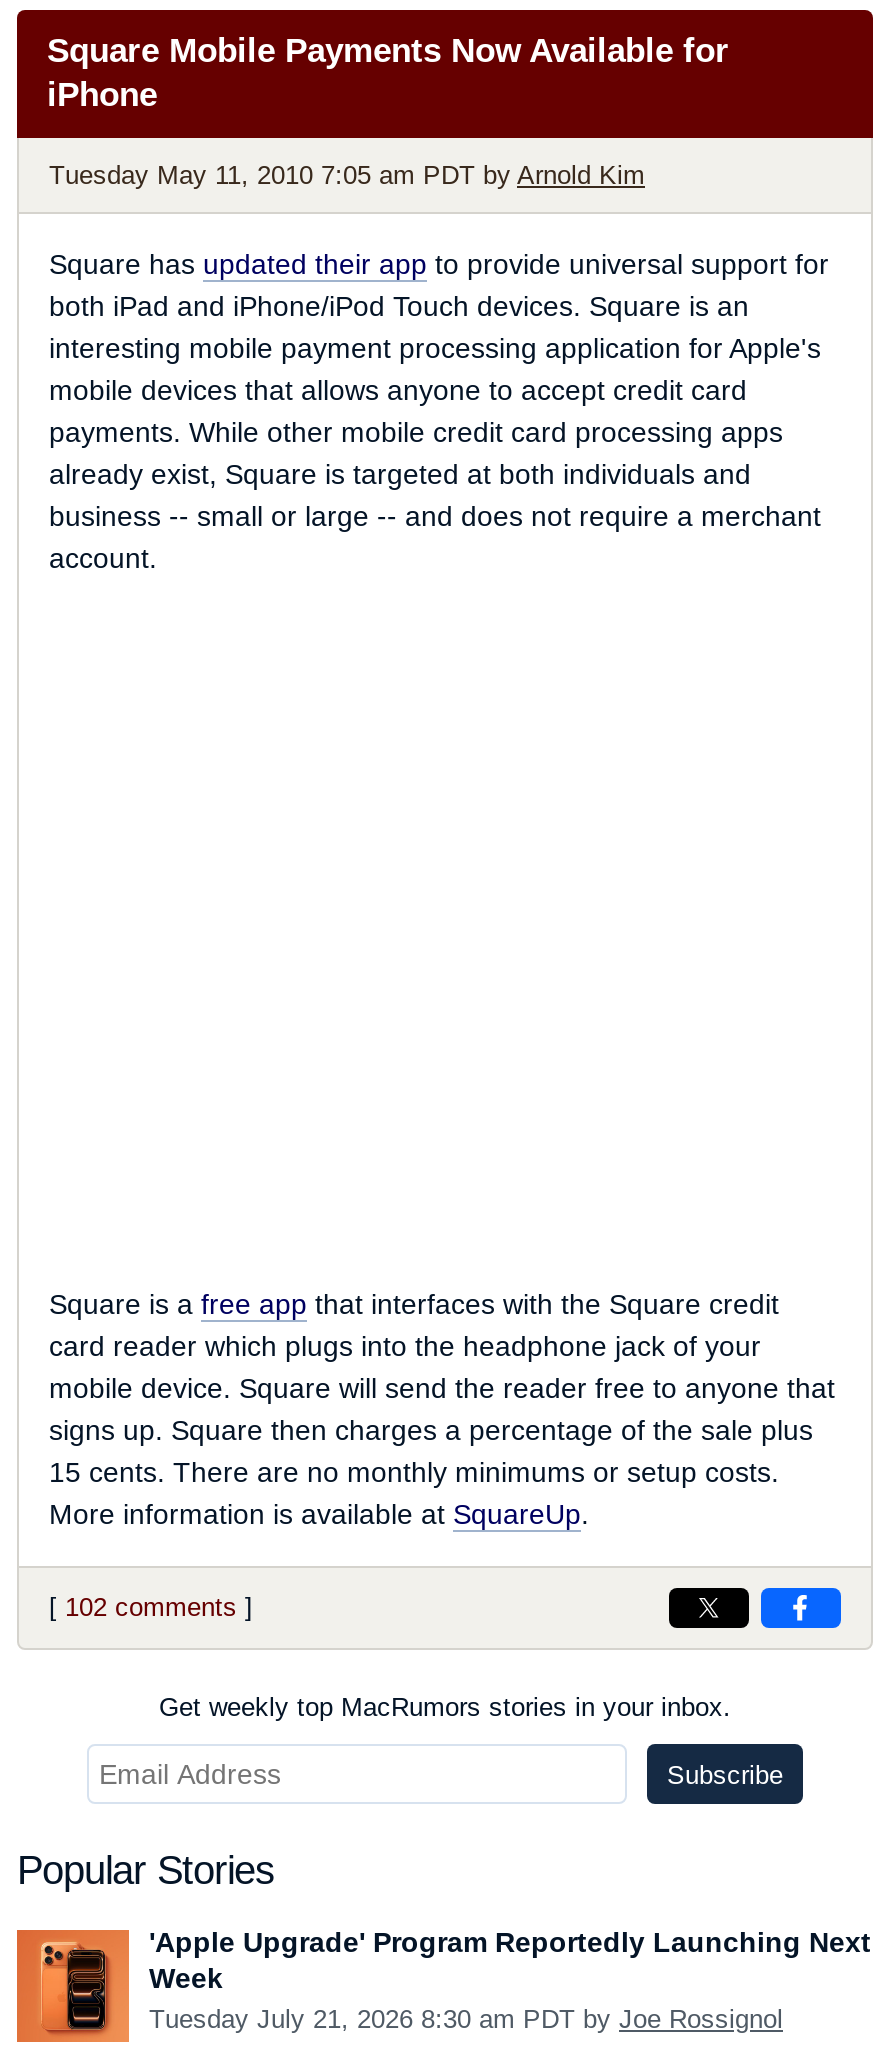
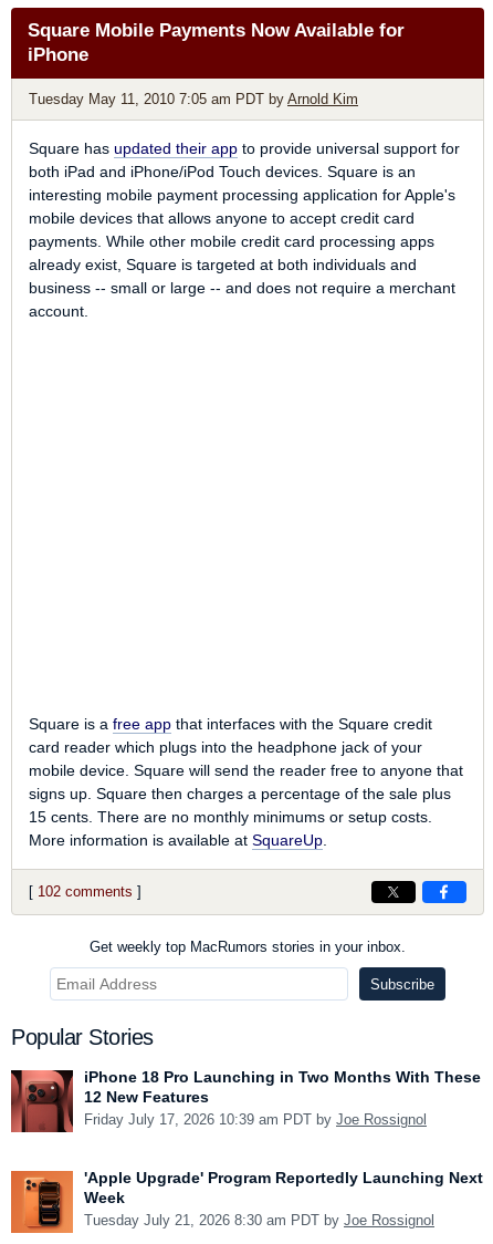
+ [image]
+ iPhone 18 Pro Launching in Two Months With These
+ 12 New Features
+ Friday July 17, 2026 10:39 am PDT by Joe Rossignol
